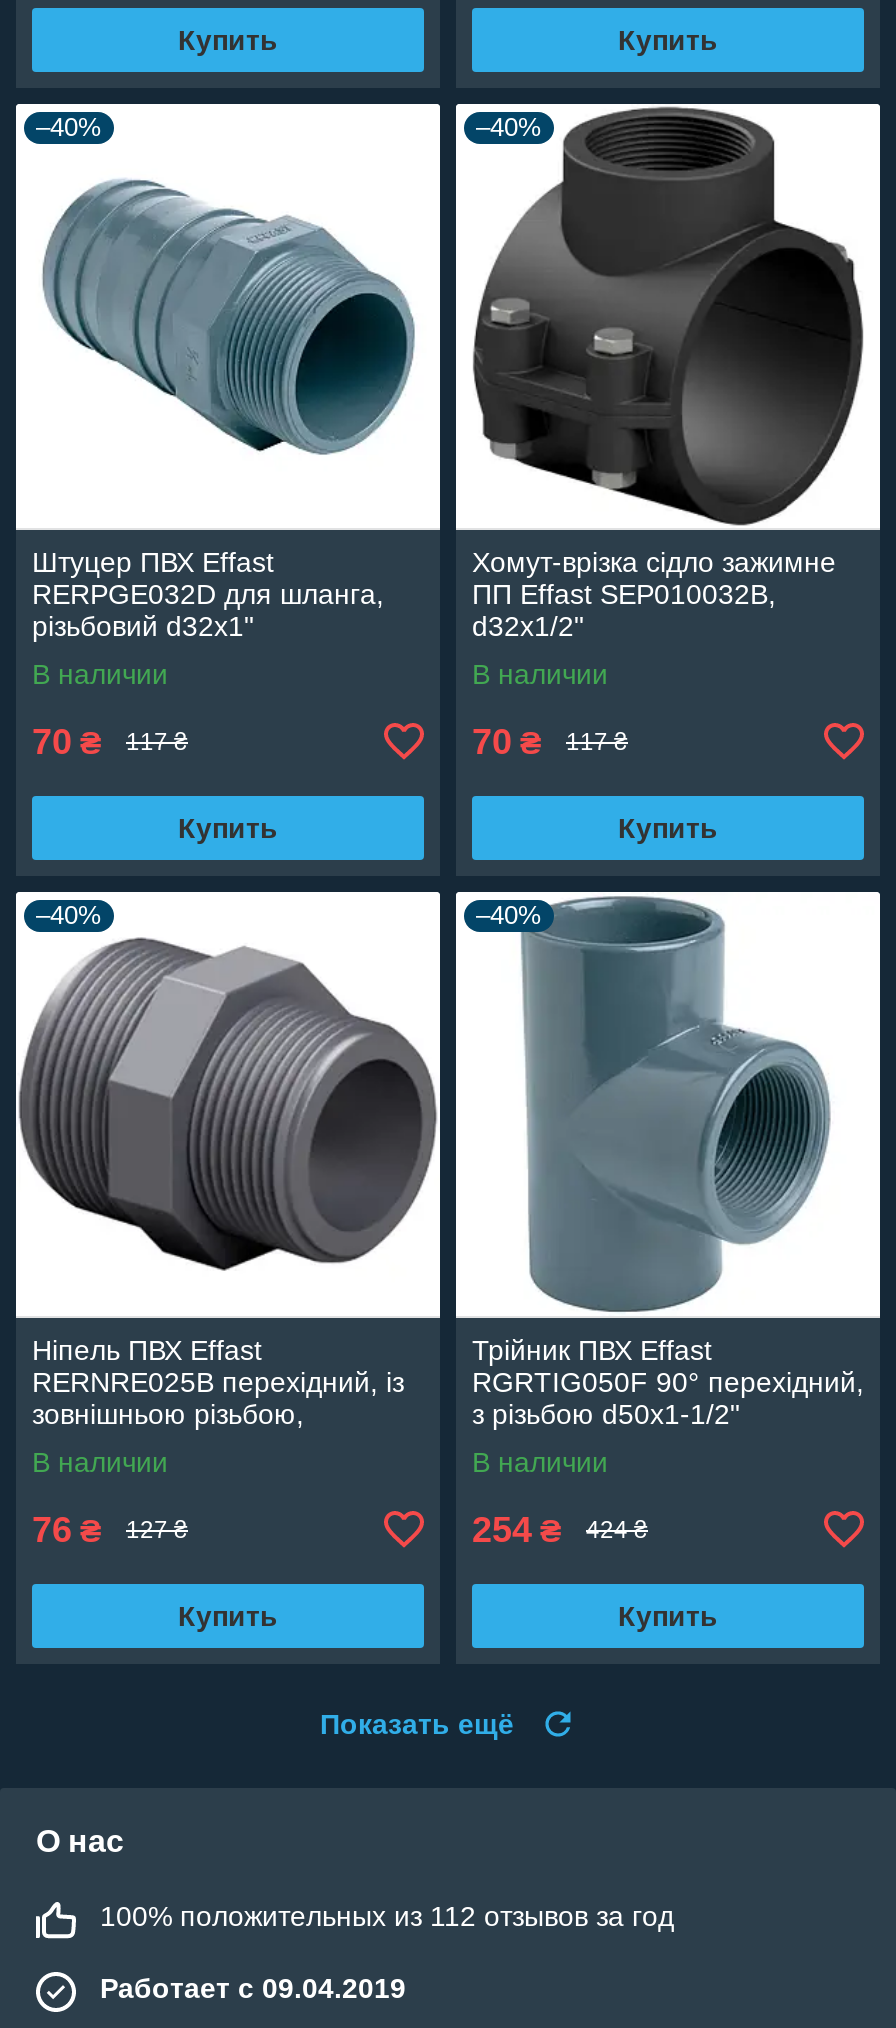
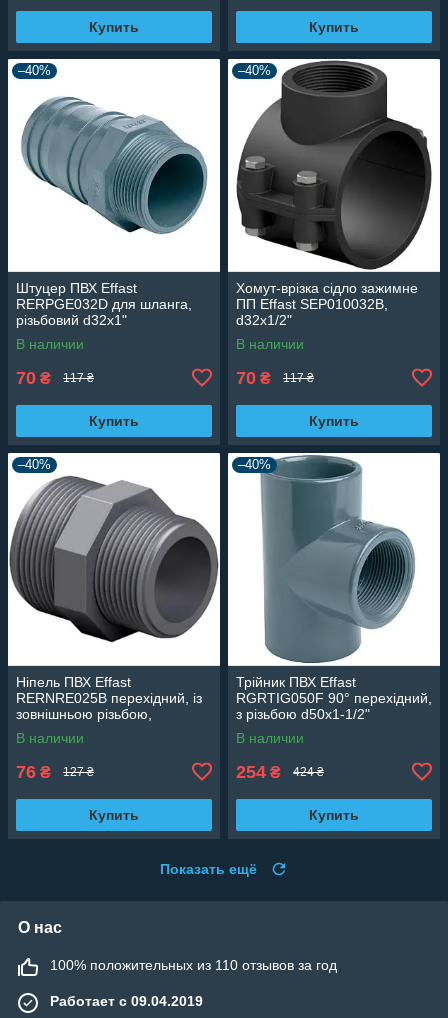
- 100% положительных из 112 отзывов за год
+ 100% положительных из 110 отзывов за год
